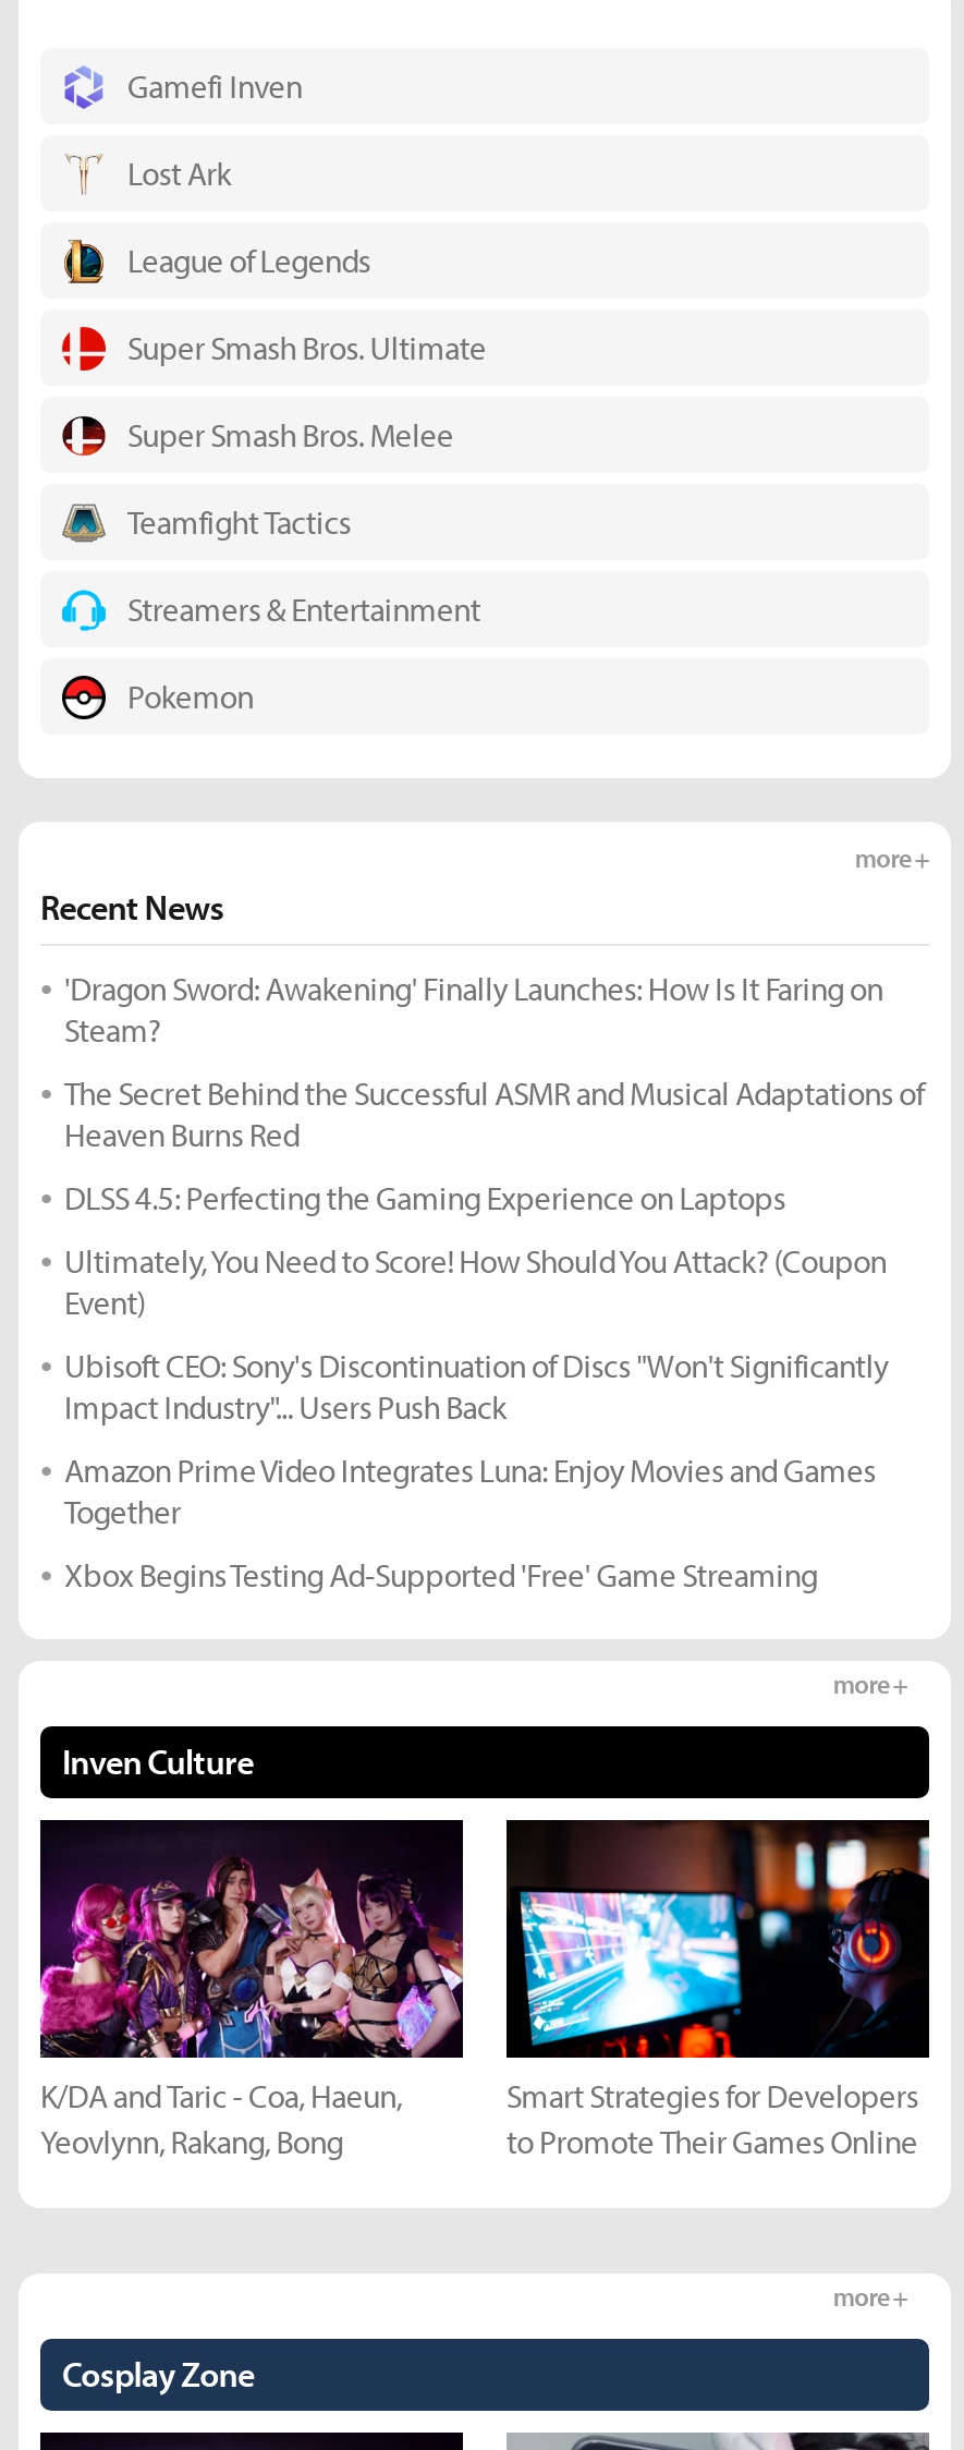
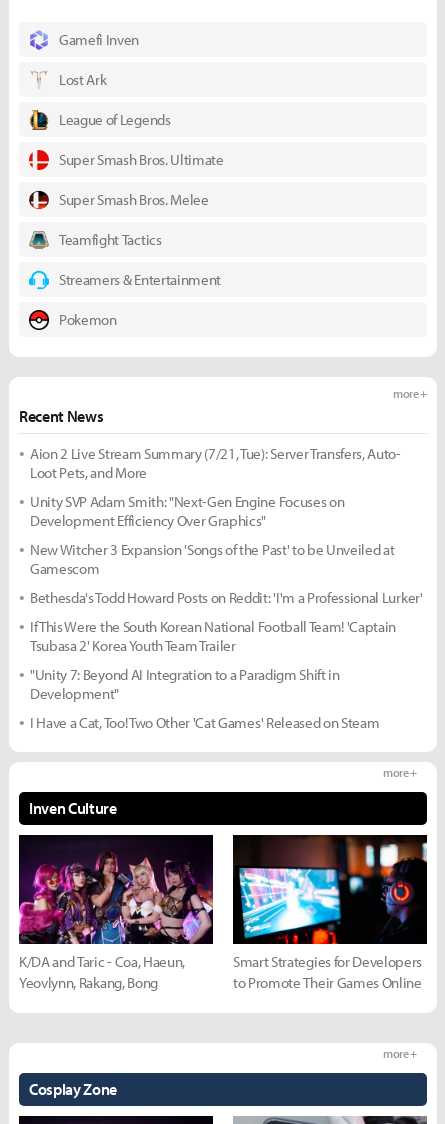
- 'Dragon Sword: Awakening' Finally Launches: How Is It Faring on
- Steam?
+ Aion 2 Live Stream Summary (7/21, Tue): Server Transfers, Auto-
+ Loot Pets, and More

- The Secret Behind the Successful ASMR and Musical Adaptations of
- Heaven Burns Red
+ Unity SVP Adam Smith: "Next-Gen Engine Focuses on
+ Development Efficiency Over Graphics"

- DLSS 4.5: Perfecting the Gaming Experience on Laptops
+ New Witcher 3 Expansion 'Songs of the Past' to be Unveiled at
+ Gamescom

- Ultimately, You Need to Score! How Should You Attack? (Coupon
- Event)
+ Bethesda's Todd Howard Posts on Reddit: 'I'm a Professional Lurker'

- Ubisoft CEO: Sony's Discontinuation of Discs "Won't Significantly
- Impact Industry"... Users Push Back
+ If This Were the South Korean National Football Team! 'Captain
+ Tsubasa 2' Korea Youth Team Trailer

- Amazon Prime Video Integrates Luna: Enjoy Movies and Games
- Together
+ "Unity 7: Beyond AI Integration to a Paradigm Shift in
+ Development"

- Xbox Begins Testing Ad-Supported 'Free' Game Streaming
+ I Have a Cat, Too! Two Other 'Cat Games' Released on Steam
